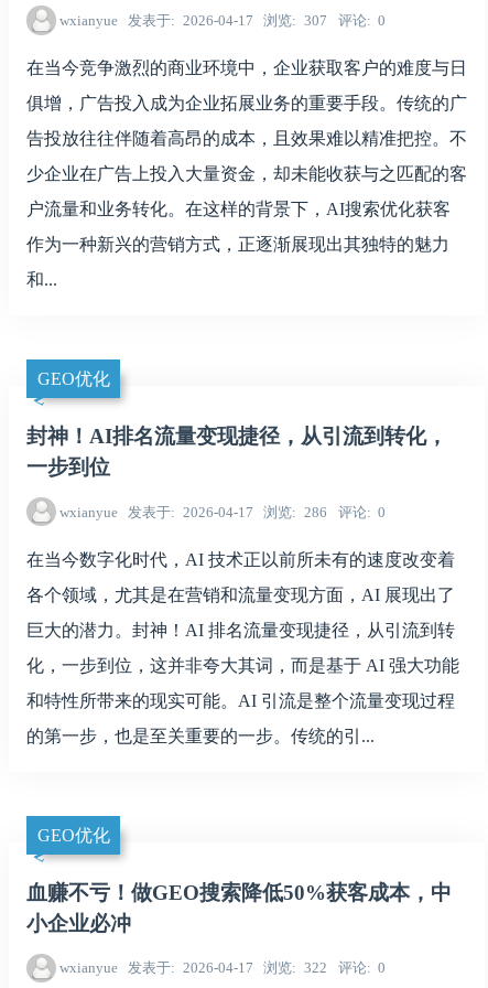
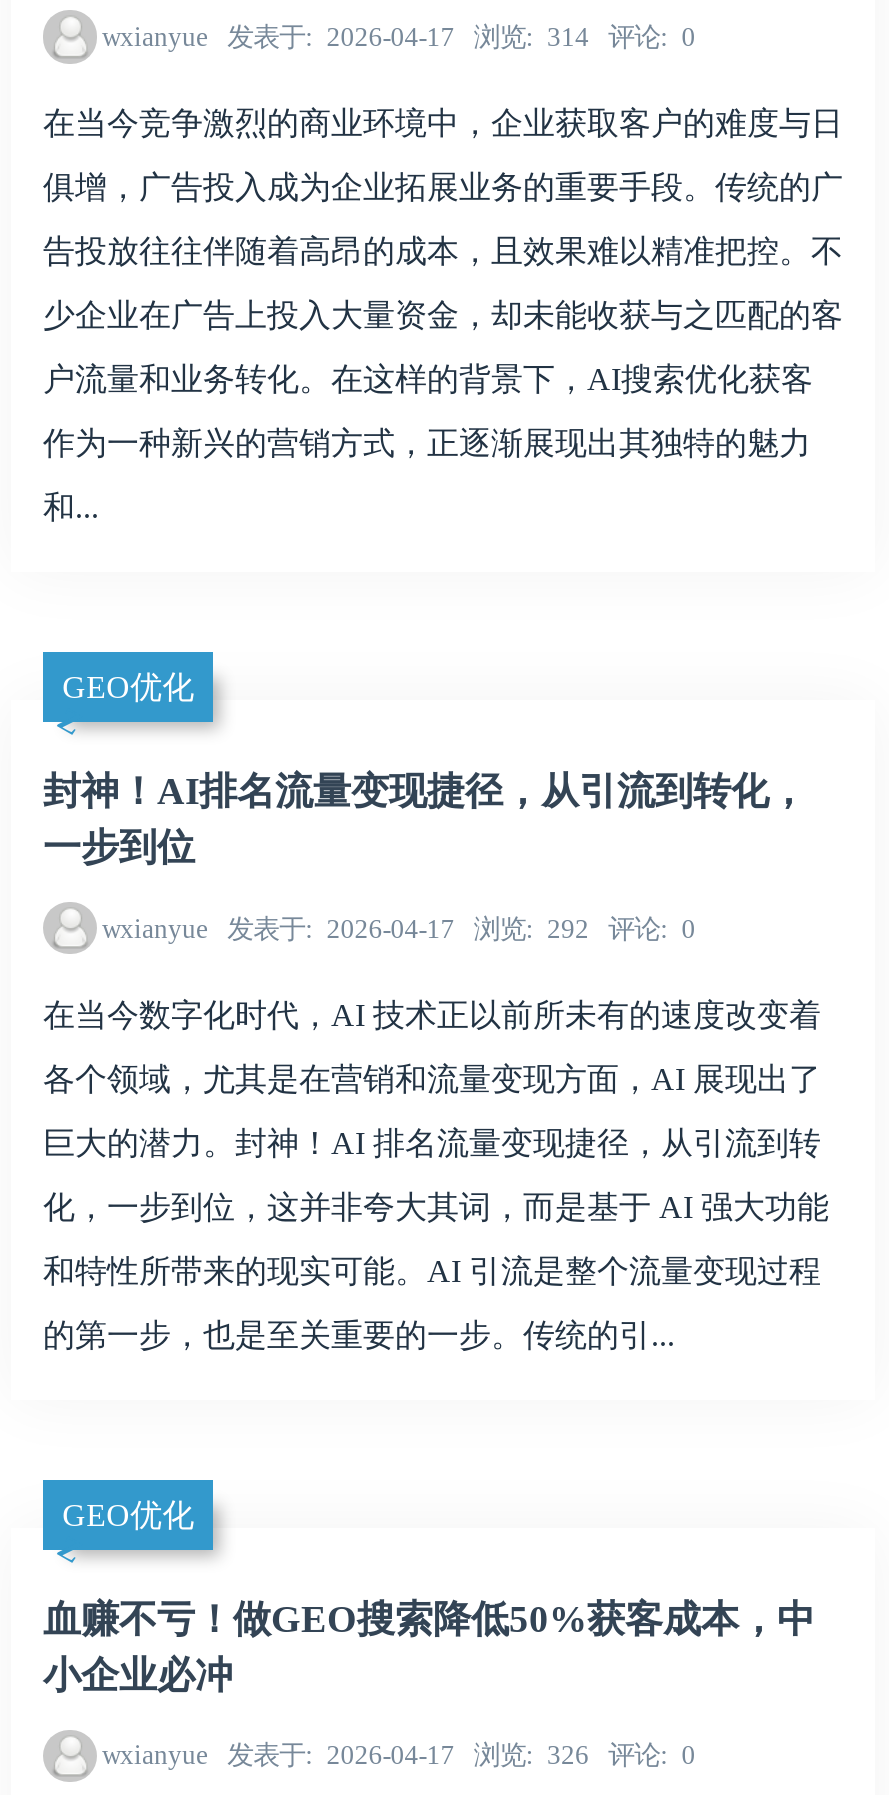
- wxianyue 发表于 2026-04-17 浏览 307 评论 0
+ wxianyue 发表于 2026-04-17 浏览 314 评论 0

- wxianyue 发表于 2026-04-17 浏览 286 评论 0
+ wxianyue 发表于 2026-04-17 浏览 292 评论 0

- wxianyue 发表于 2026-04-17 浏览 322 评论 0
+ wxianyue 发表于 2026-04-17 浏览 326 评论 0
